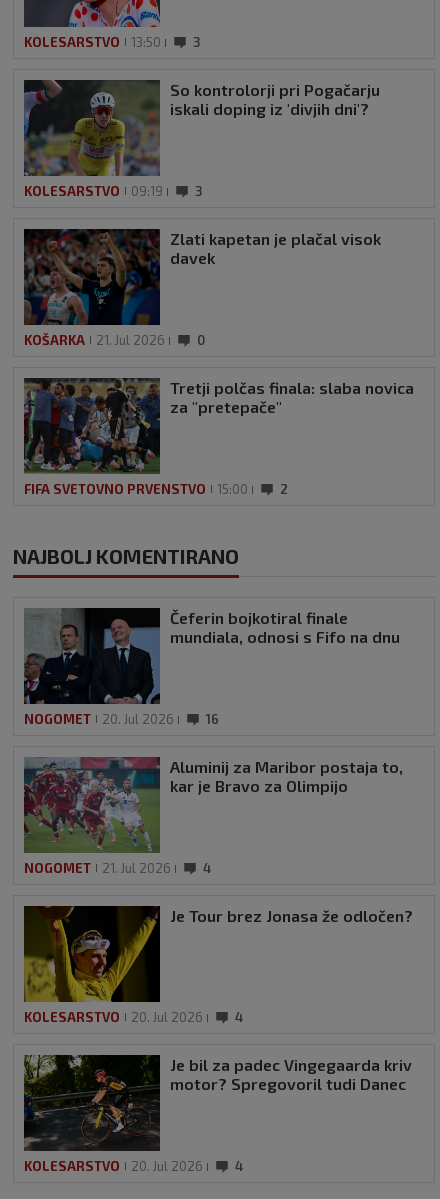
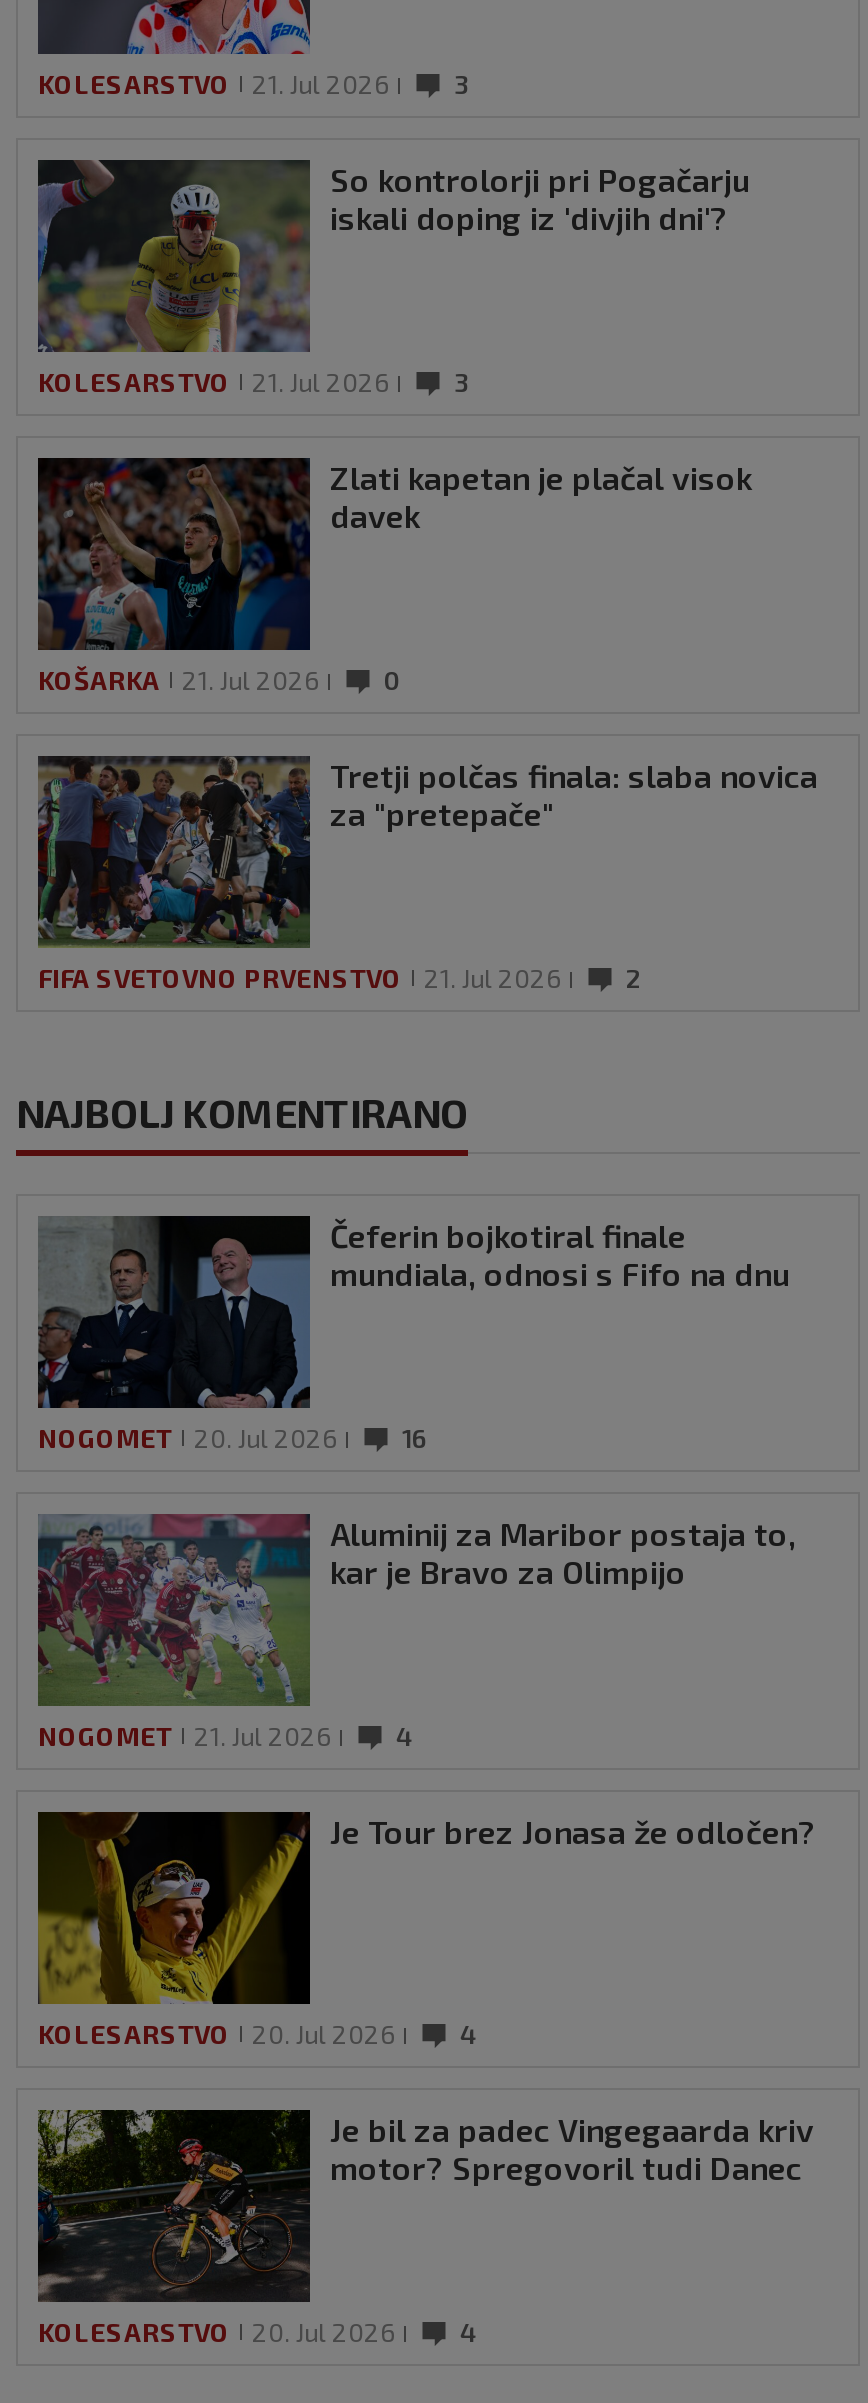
- KOLESARSTVO 13:50 3
+ KOLESARSTVO 21. Jul 2026 3

- KOLESARSTVO 09:19 3
+ KOLESARSTVO 21. Jul 2026 3

- FIFA SVETOVNO PRVENSTVO 15:00 2
+ FIFA SVETOVNO PRVENSTVO 21. Jul 2026 2
